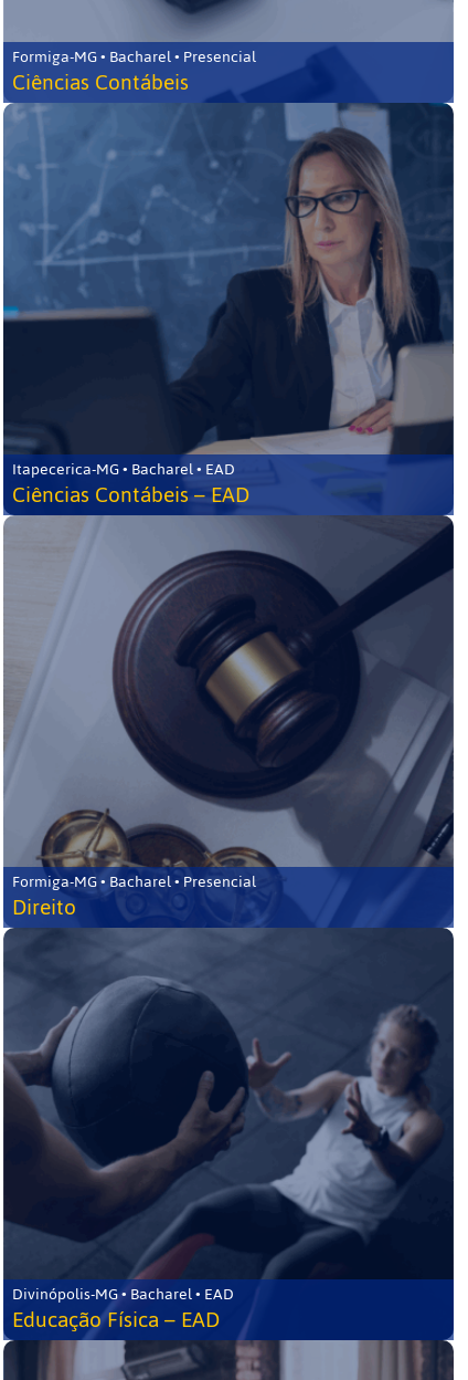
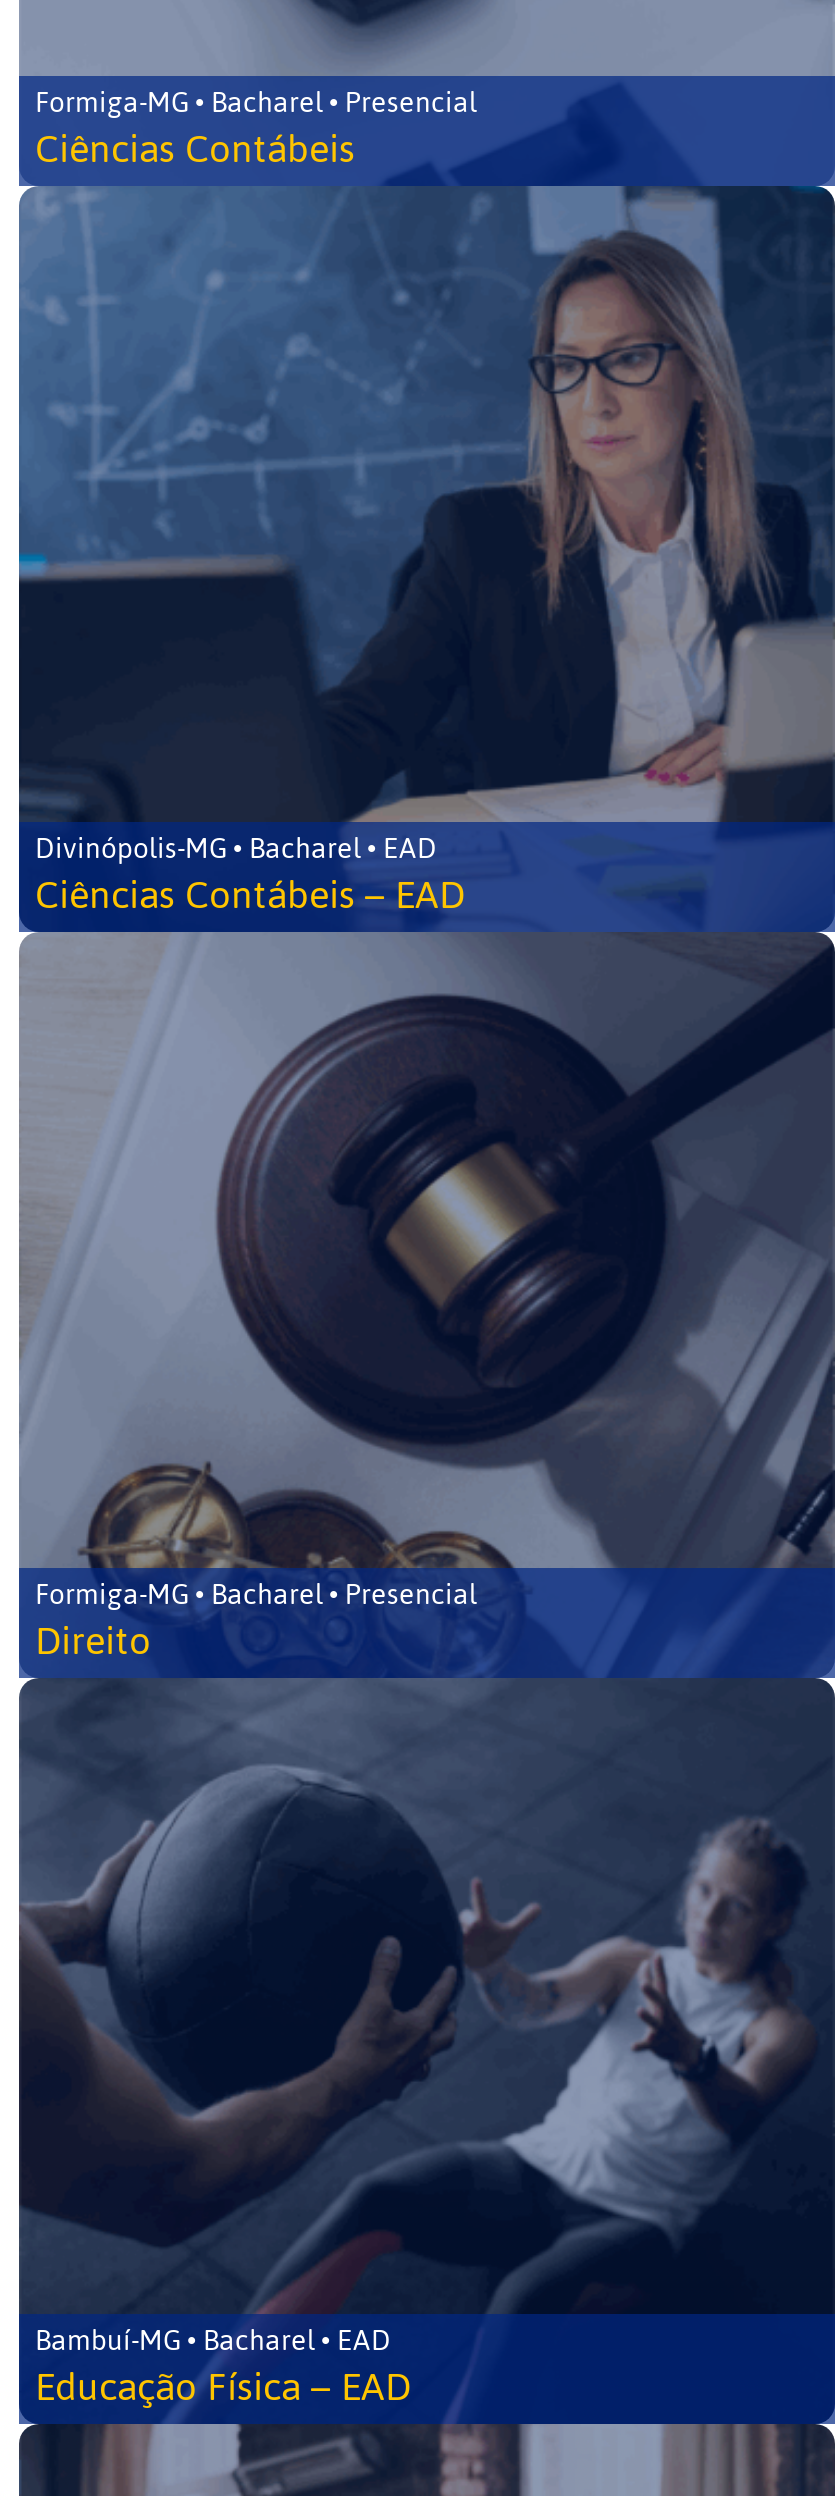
- Itapecerica-MG • Bacharel • EAD

+ Bambuí-MG • Bacharel • EAD

moved up: Divinópolis-MG • Bacharel • EAD
